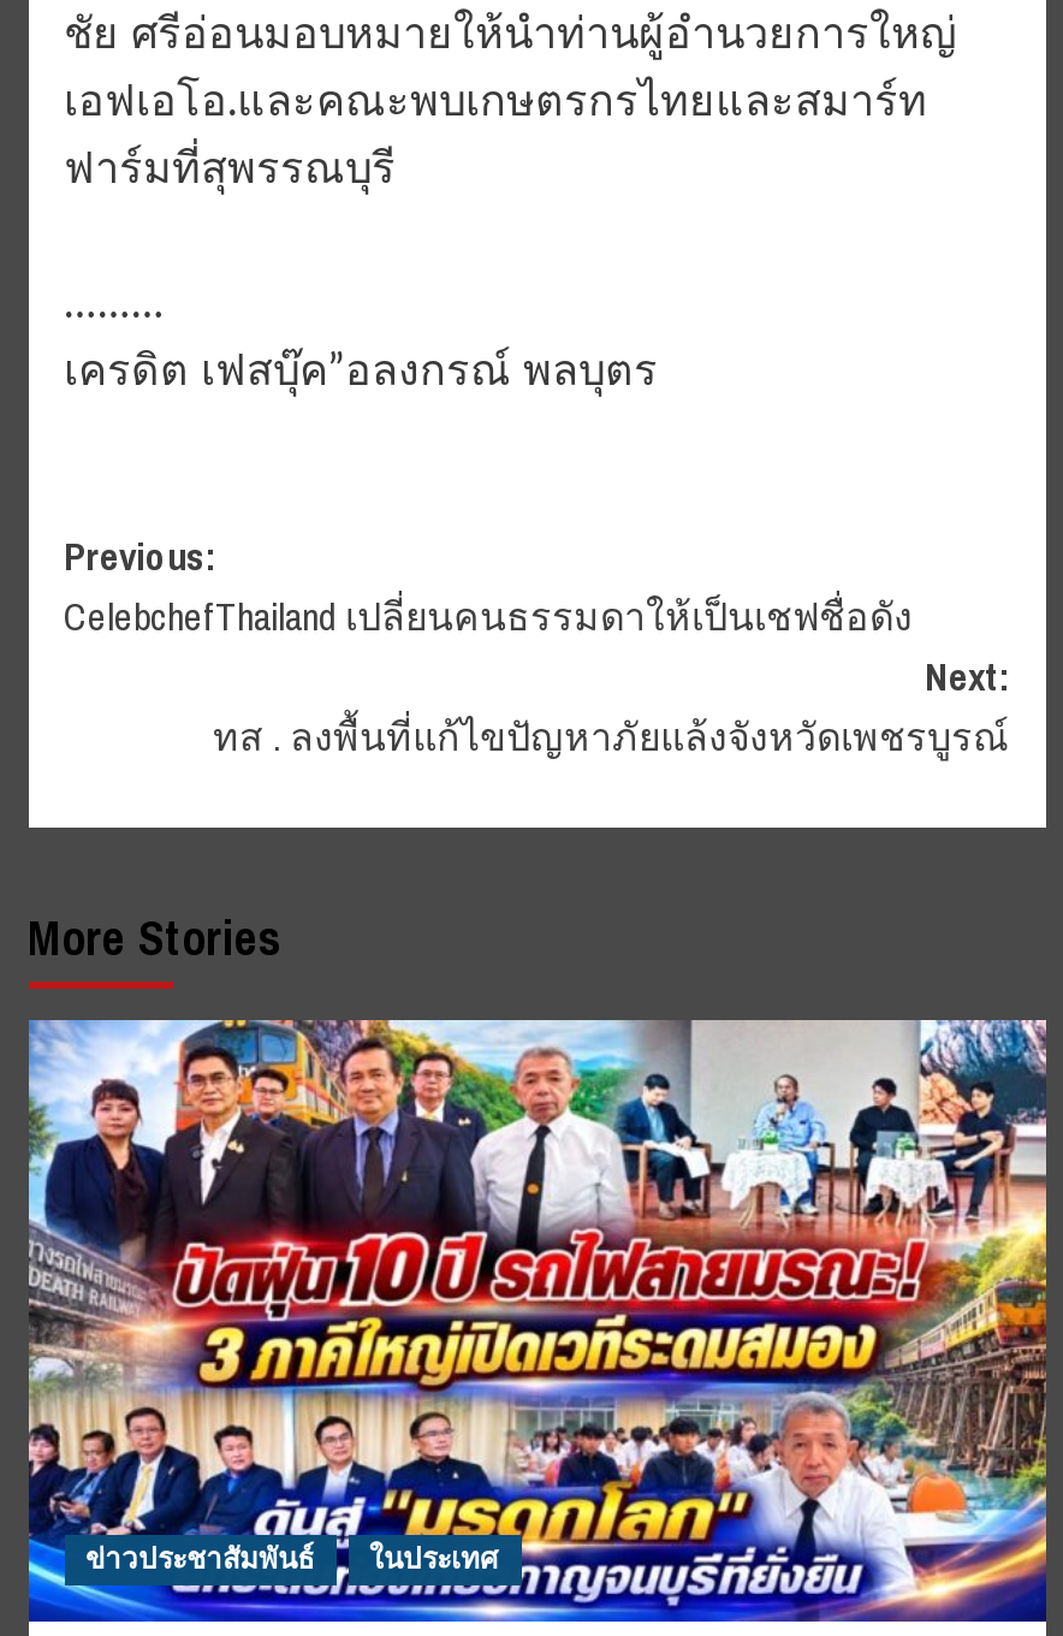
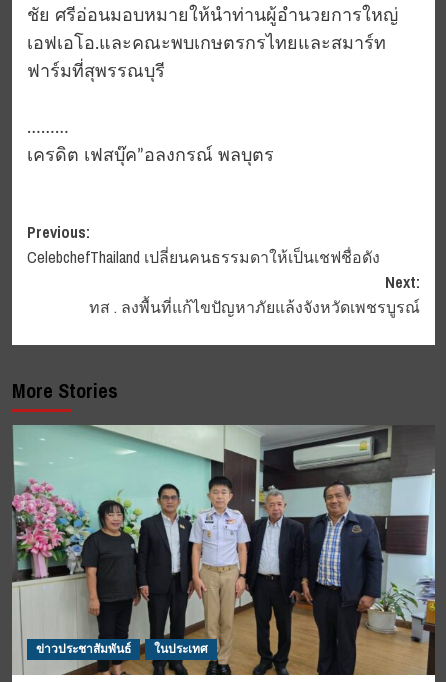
- [image]
+ [image]
